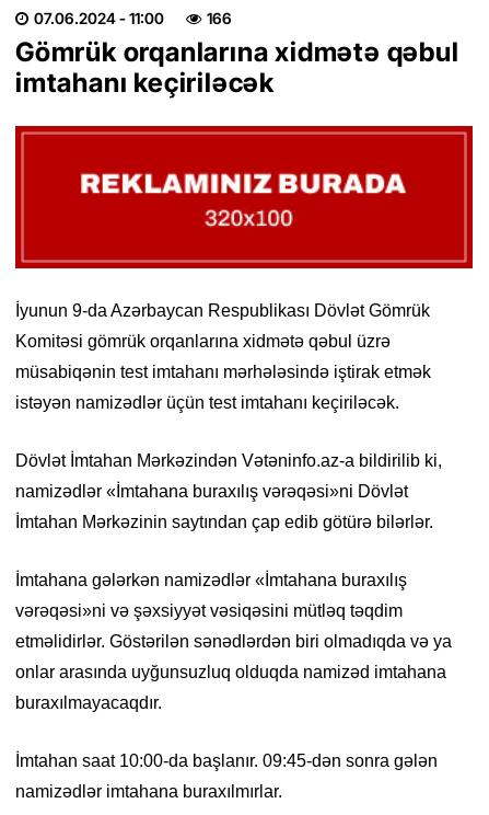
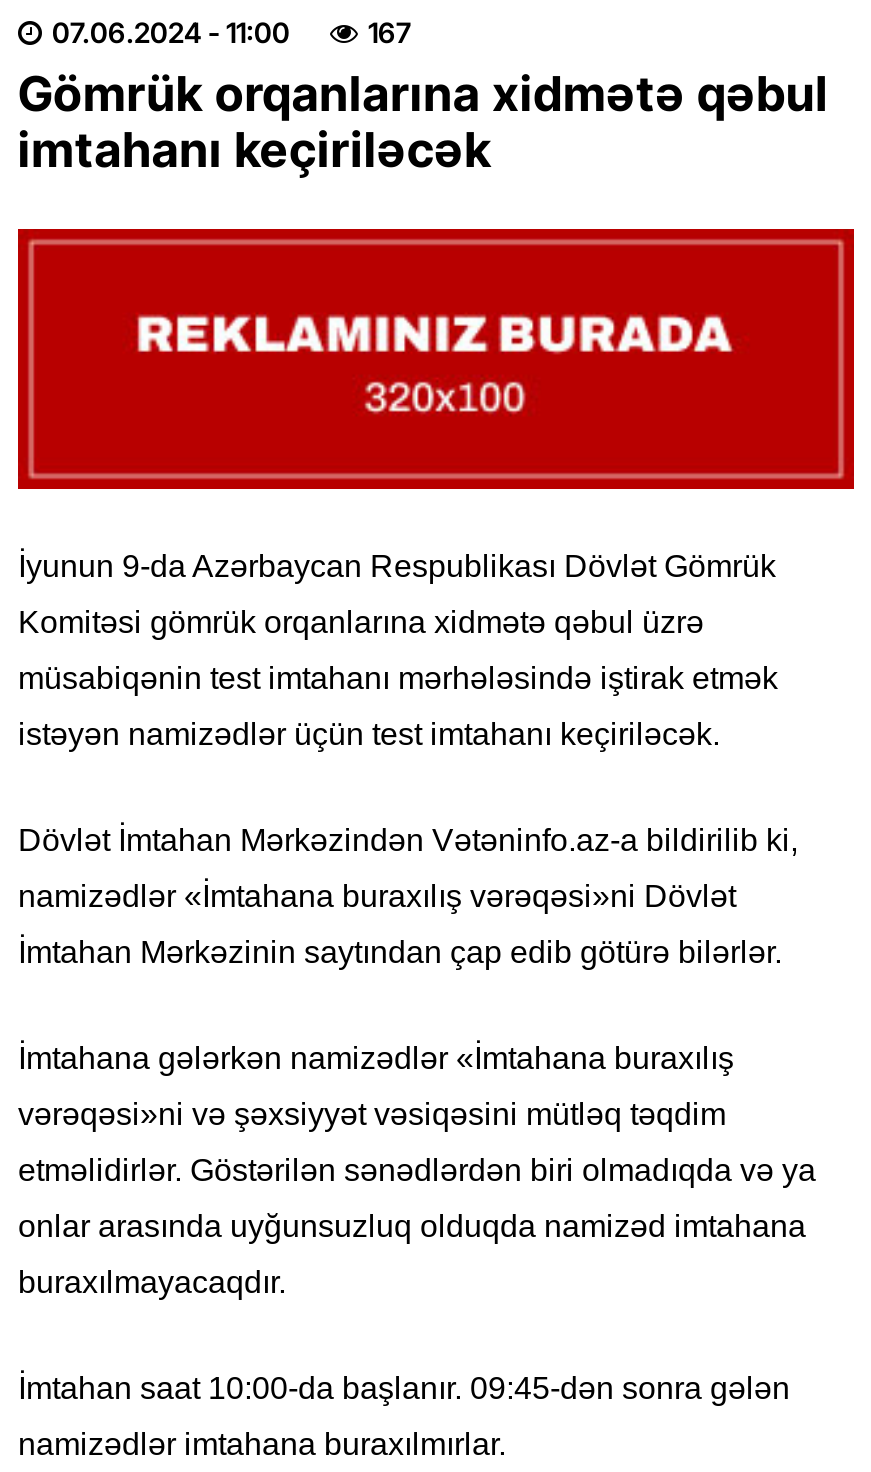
- 166
+ 167
